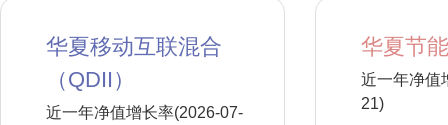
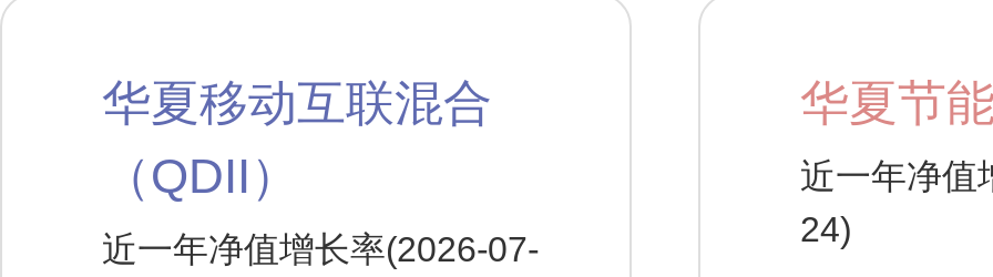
- 21)
+ 24)
